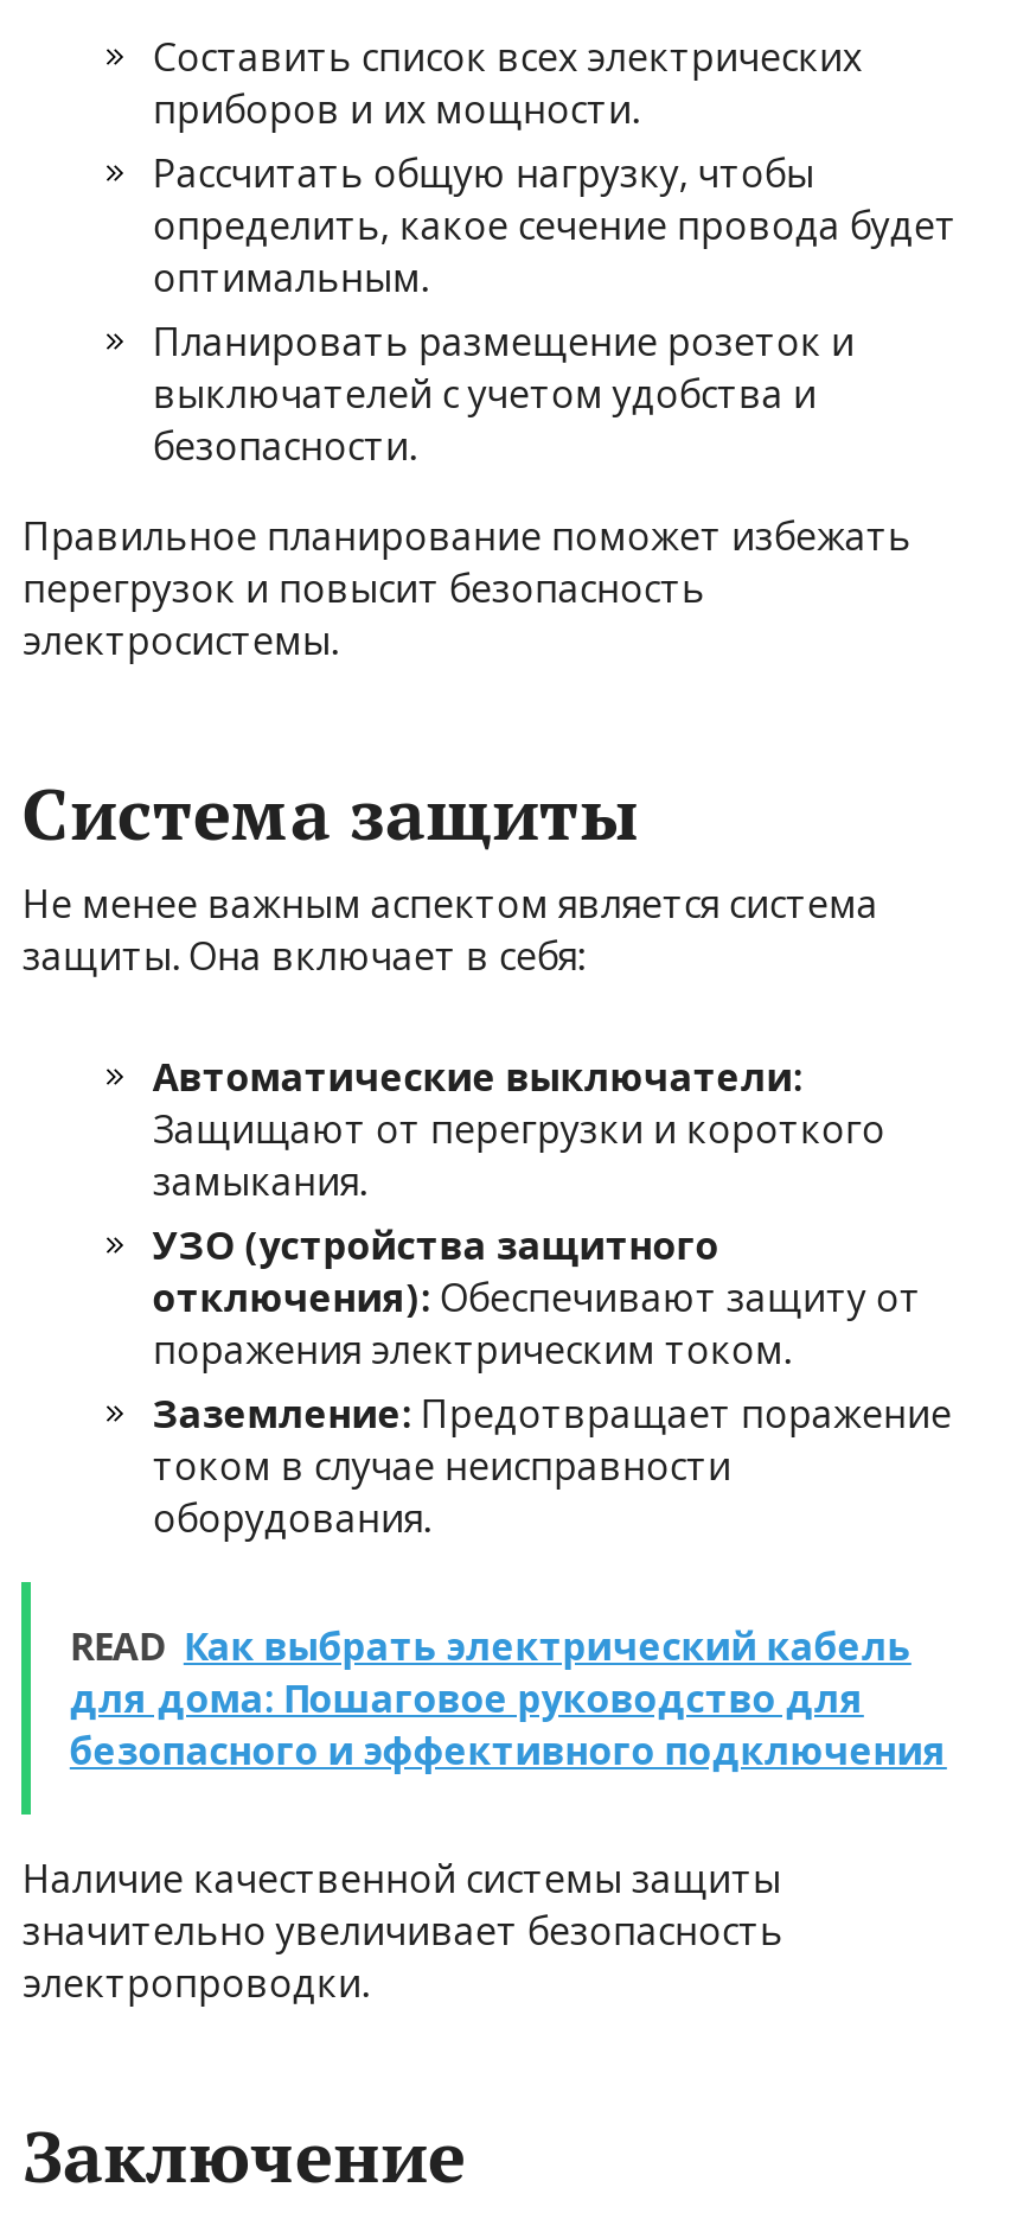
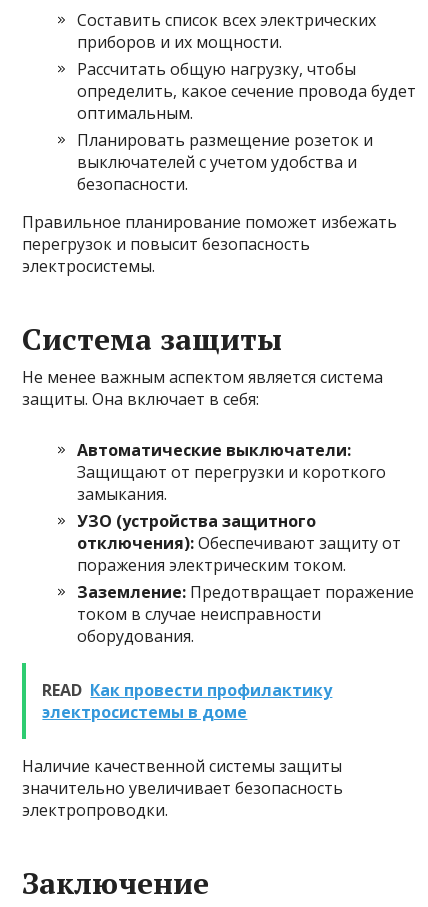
- READ Как выбрать электрический кабель
- для дома: Пошаговое руководство для
- безопасного и эффективного подключения
+ READ Как провести профилактику
+ электросистемы в доме
